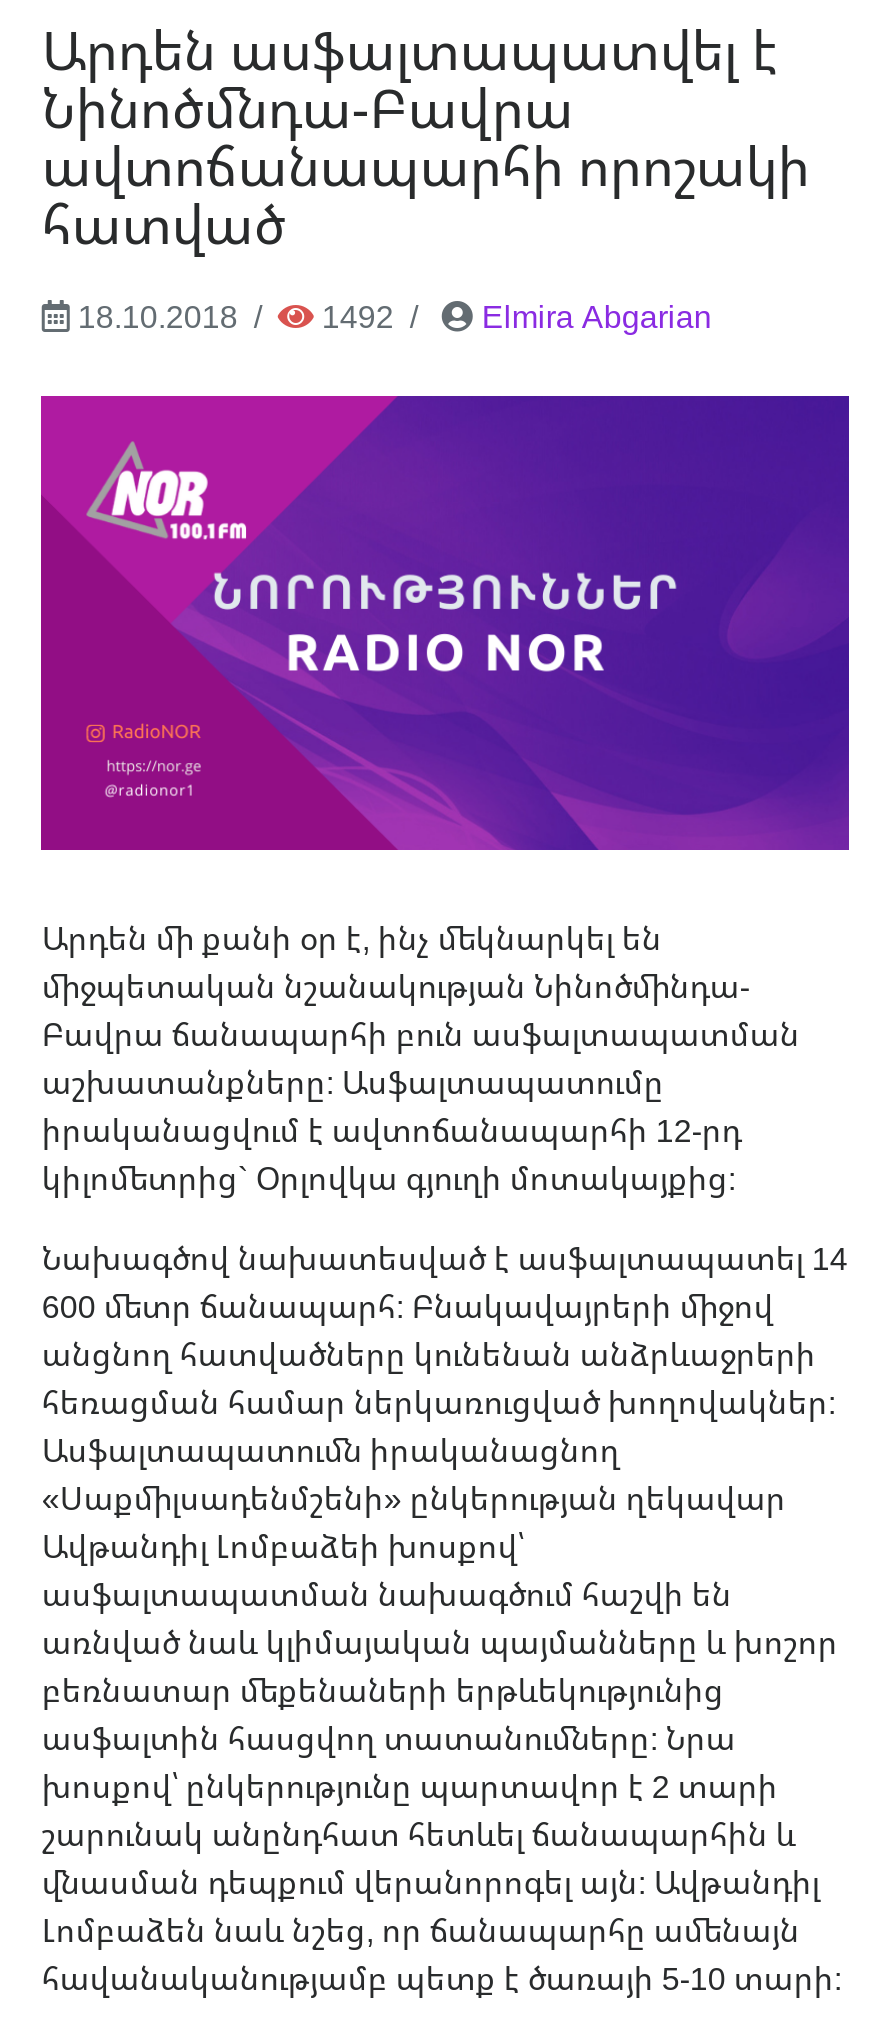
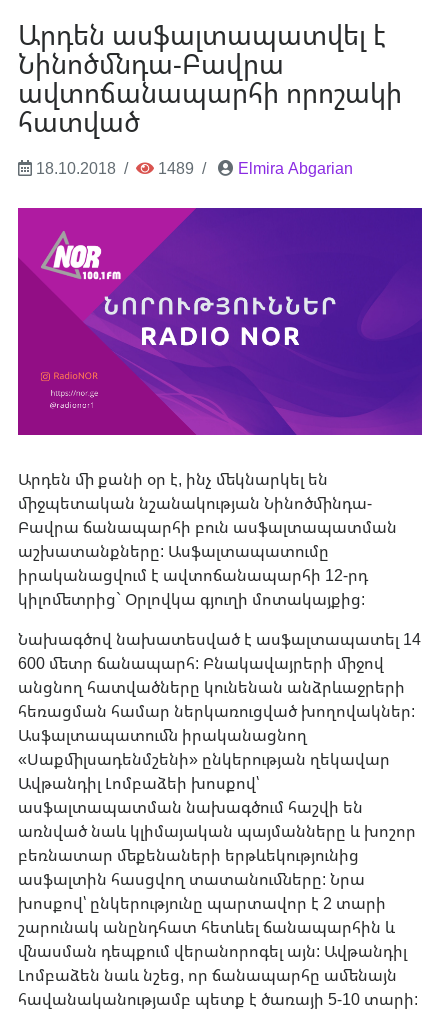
- 18.10.2018 1492 Elmira Abgarian
+ 18.10.2018 1489 Elmira Abgarian
